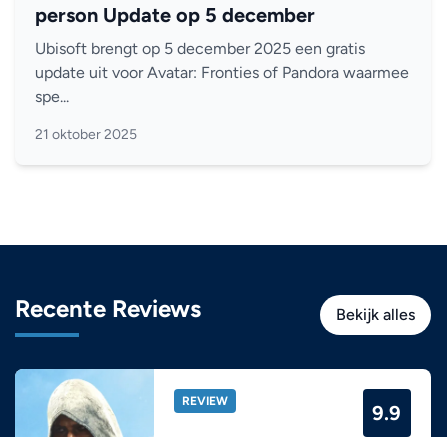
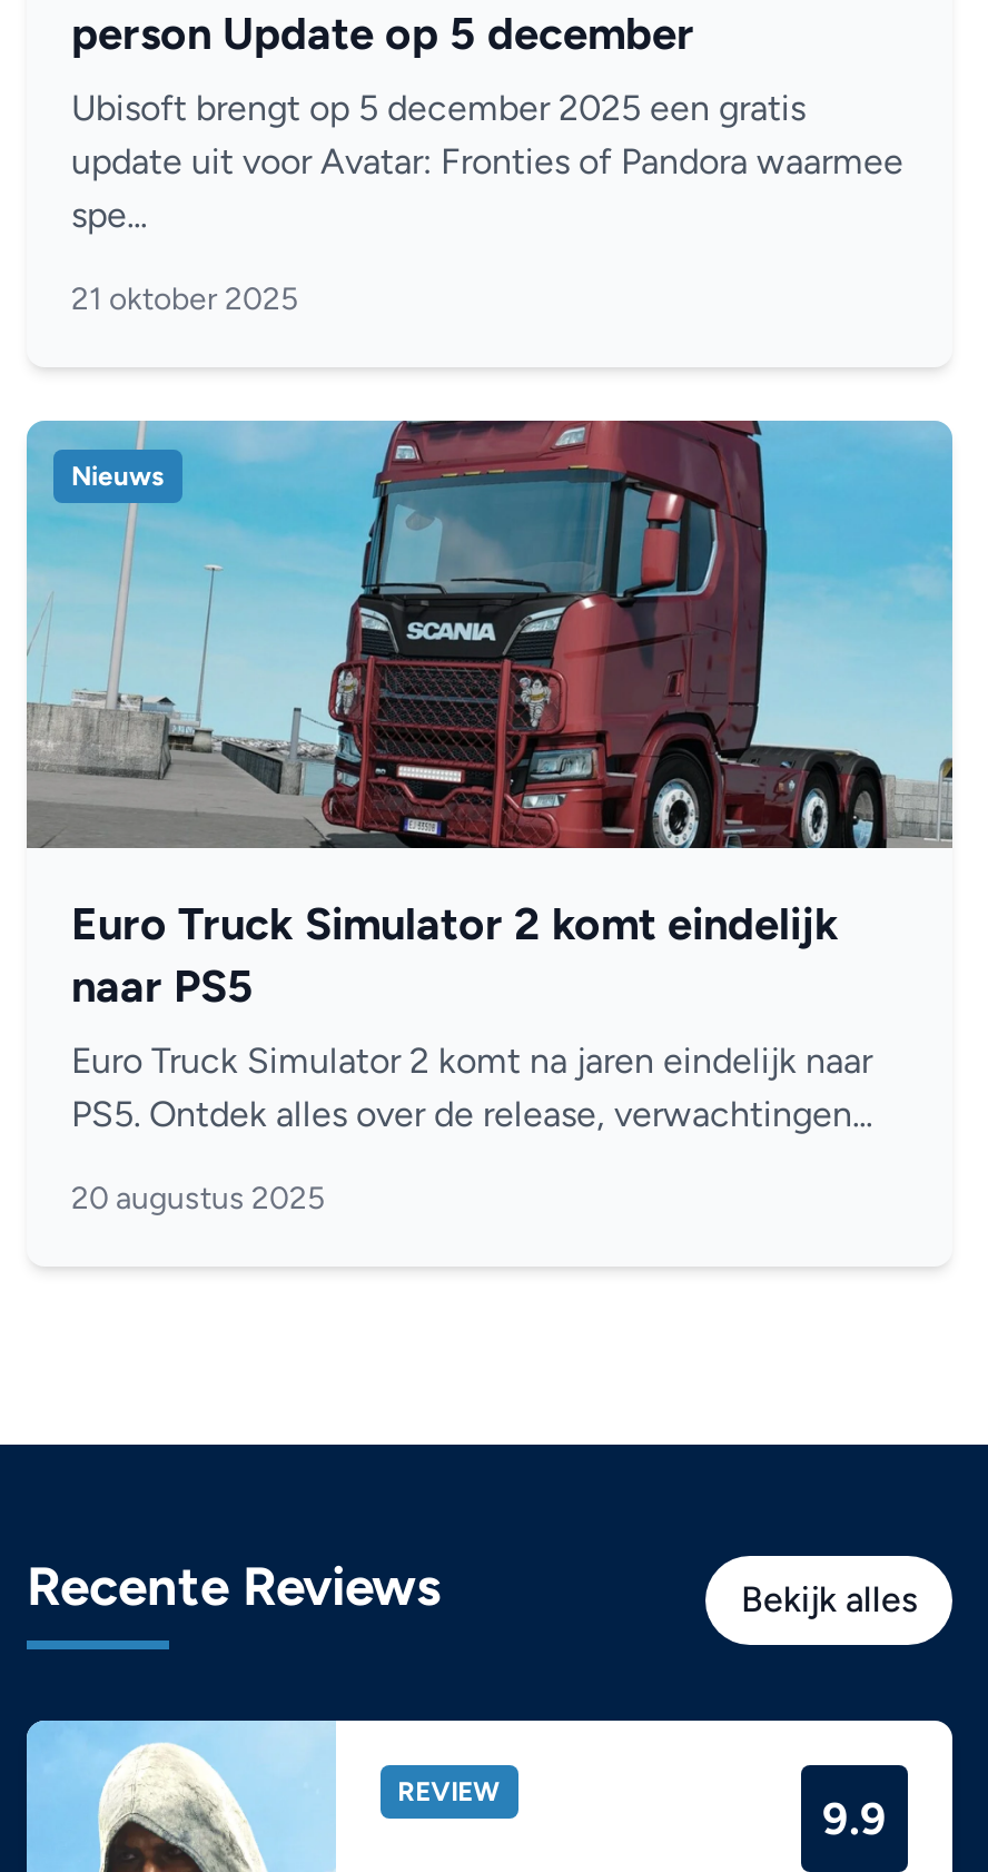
+ [image]
+ Nieuws

+ Euro Truck Simulator 2 komt eindelijk
+ naar PS5
+ Euro Truck Simulator 2 komt na jaren eindelijk naar
+ PS5. Ontdek alles over de release, verwachtingen...
+ 20 augustus 2025
